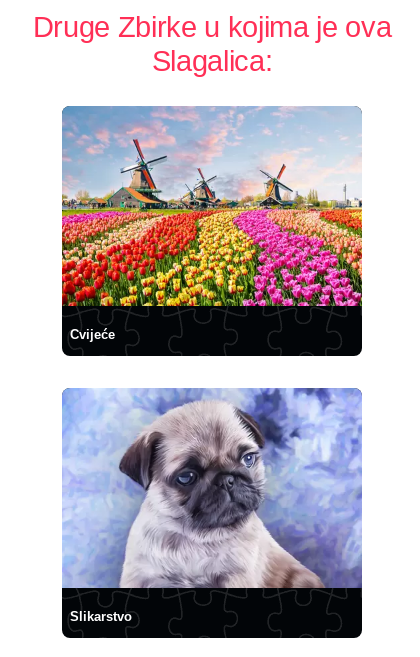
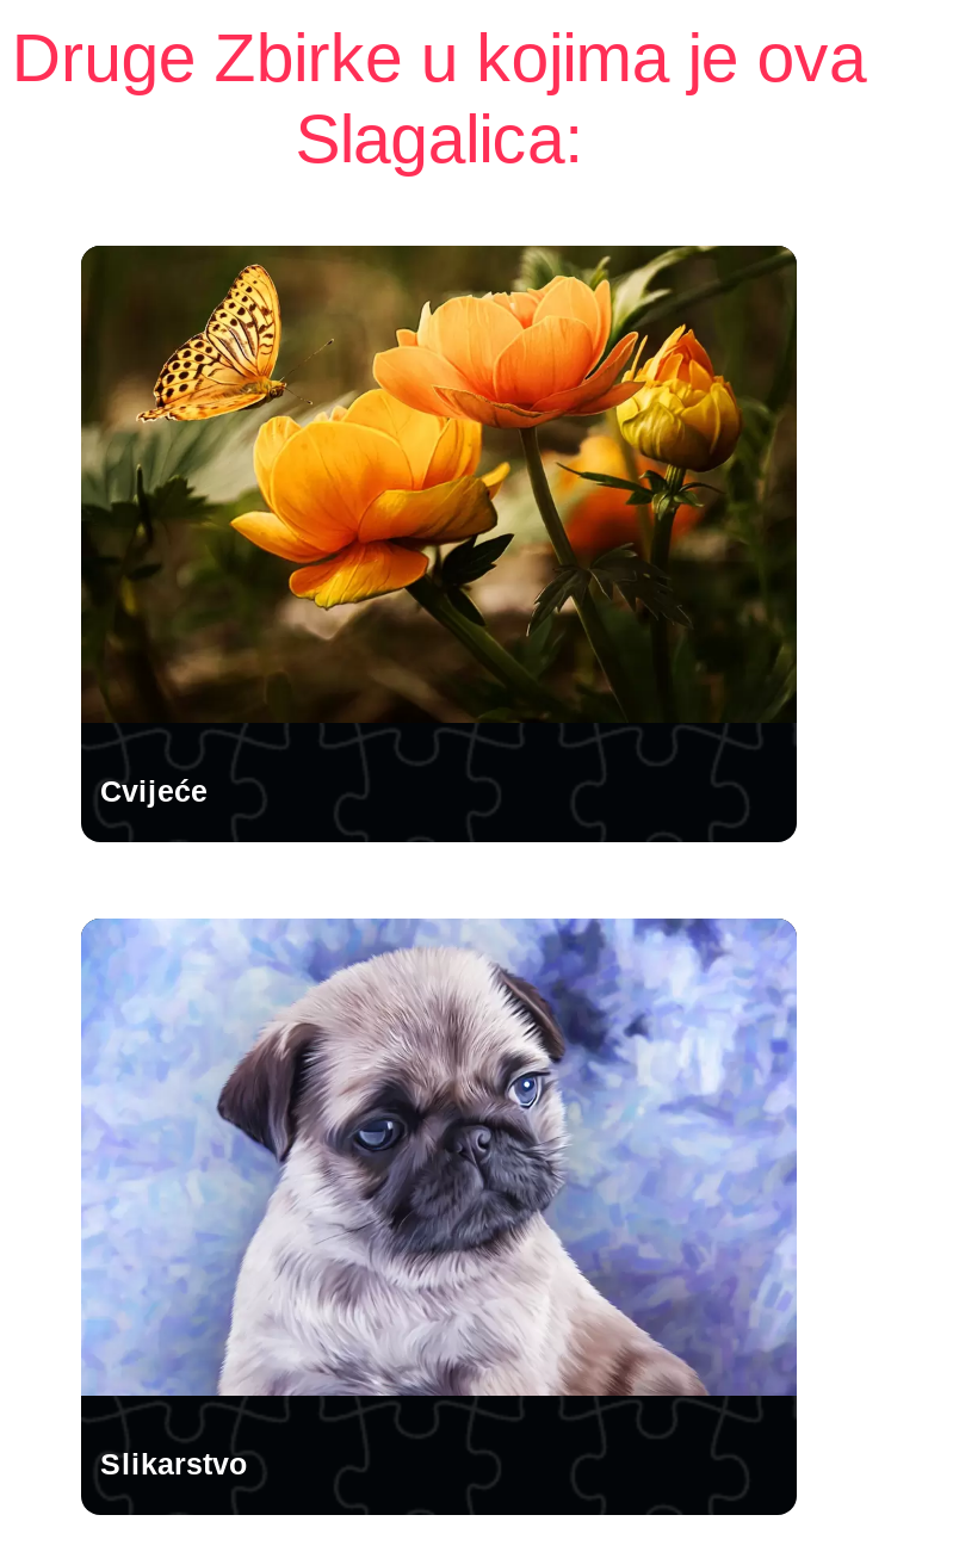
- [image]
+ [image]
